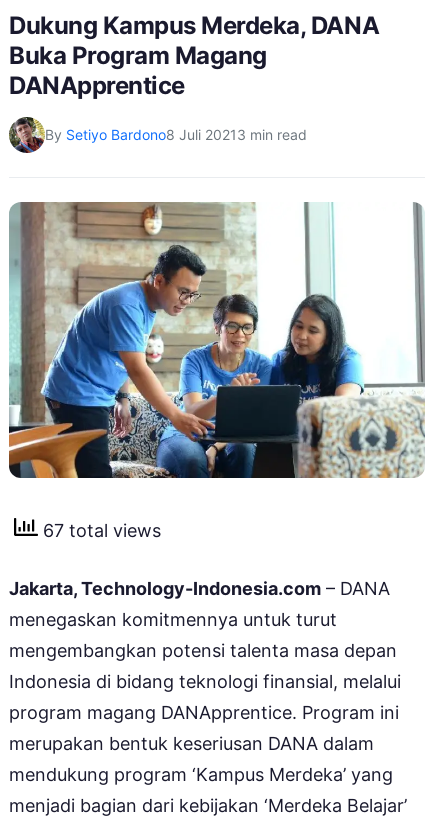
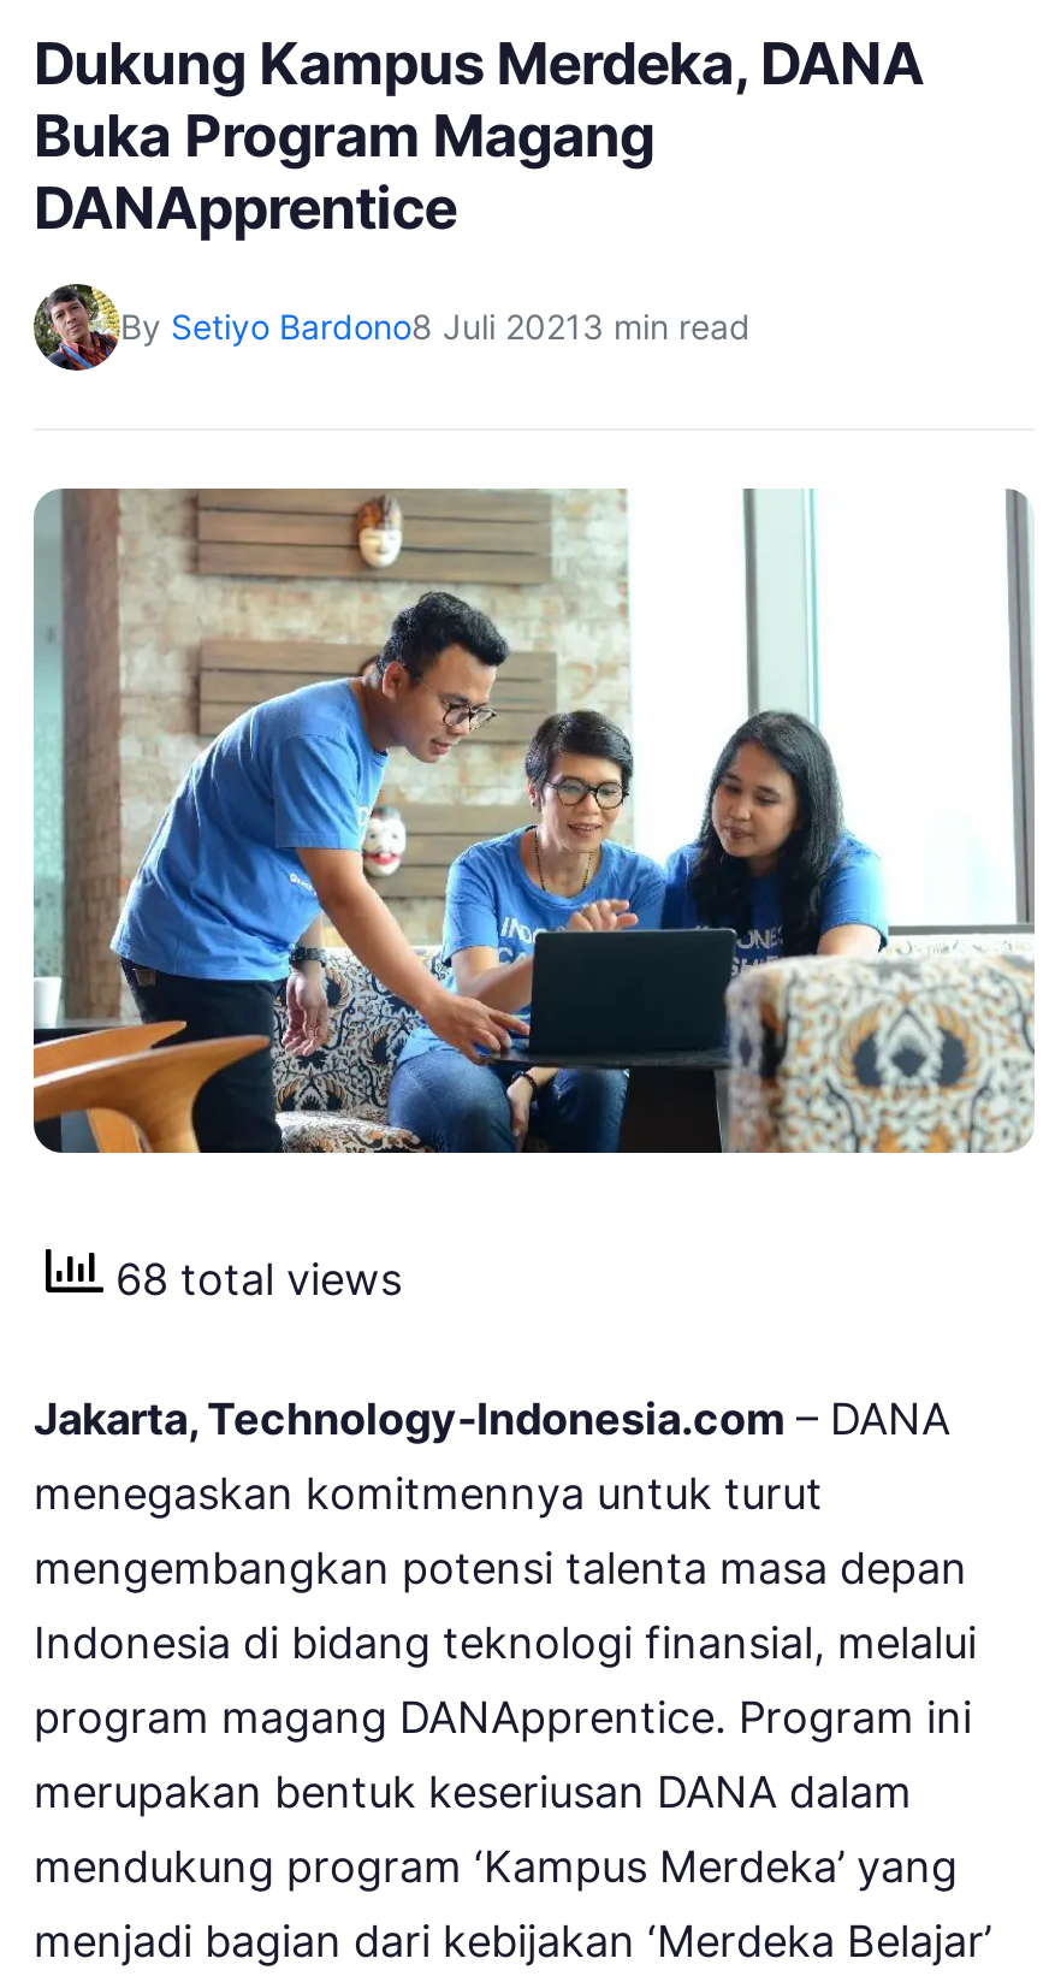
- 67 total views
+ 68 total views
